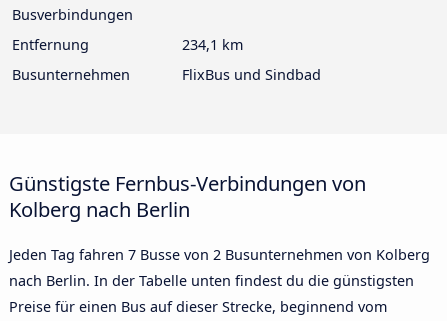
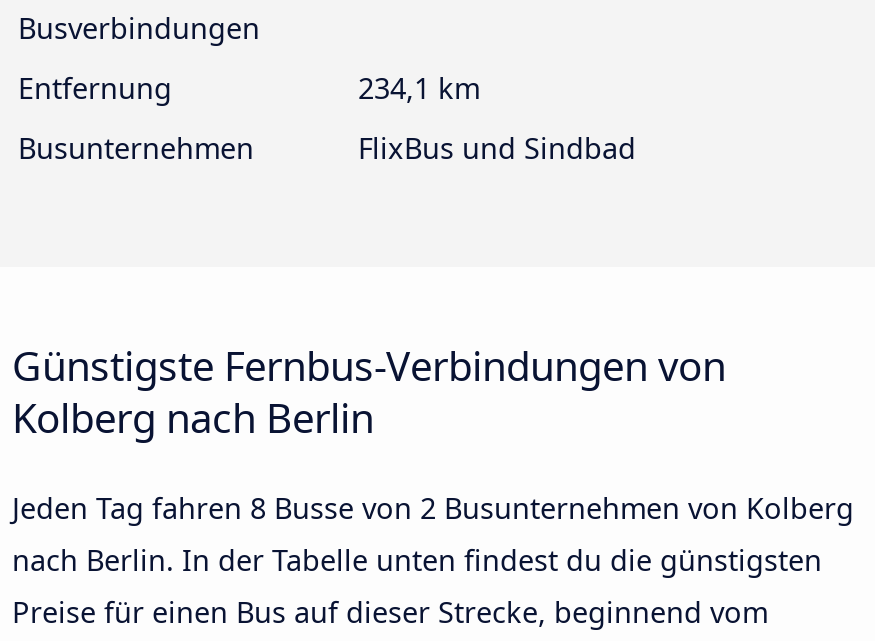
- Jeden Tag fahren 7 Busse von 2 Busunternehmen von Kolberg
+ Jeden Tag fahren 8 Busse von 2 Busunternehmen von Kolberg
